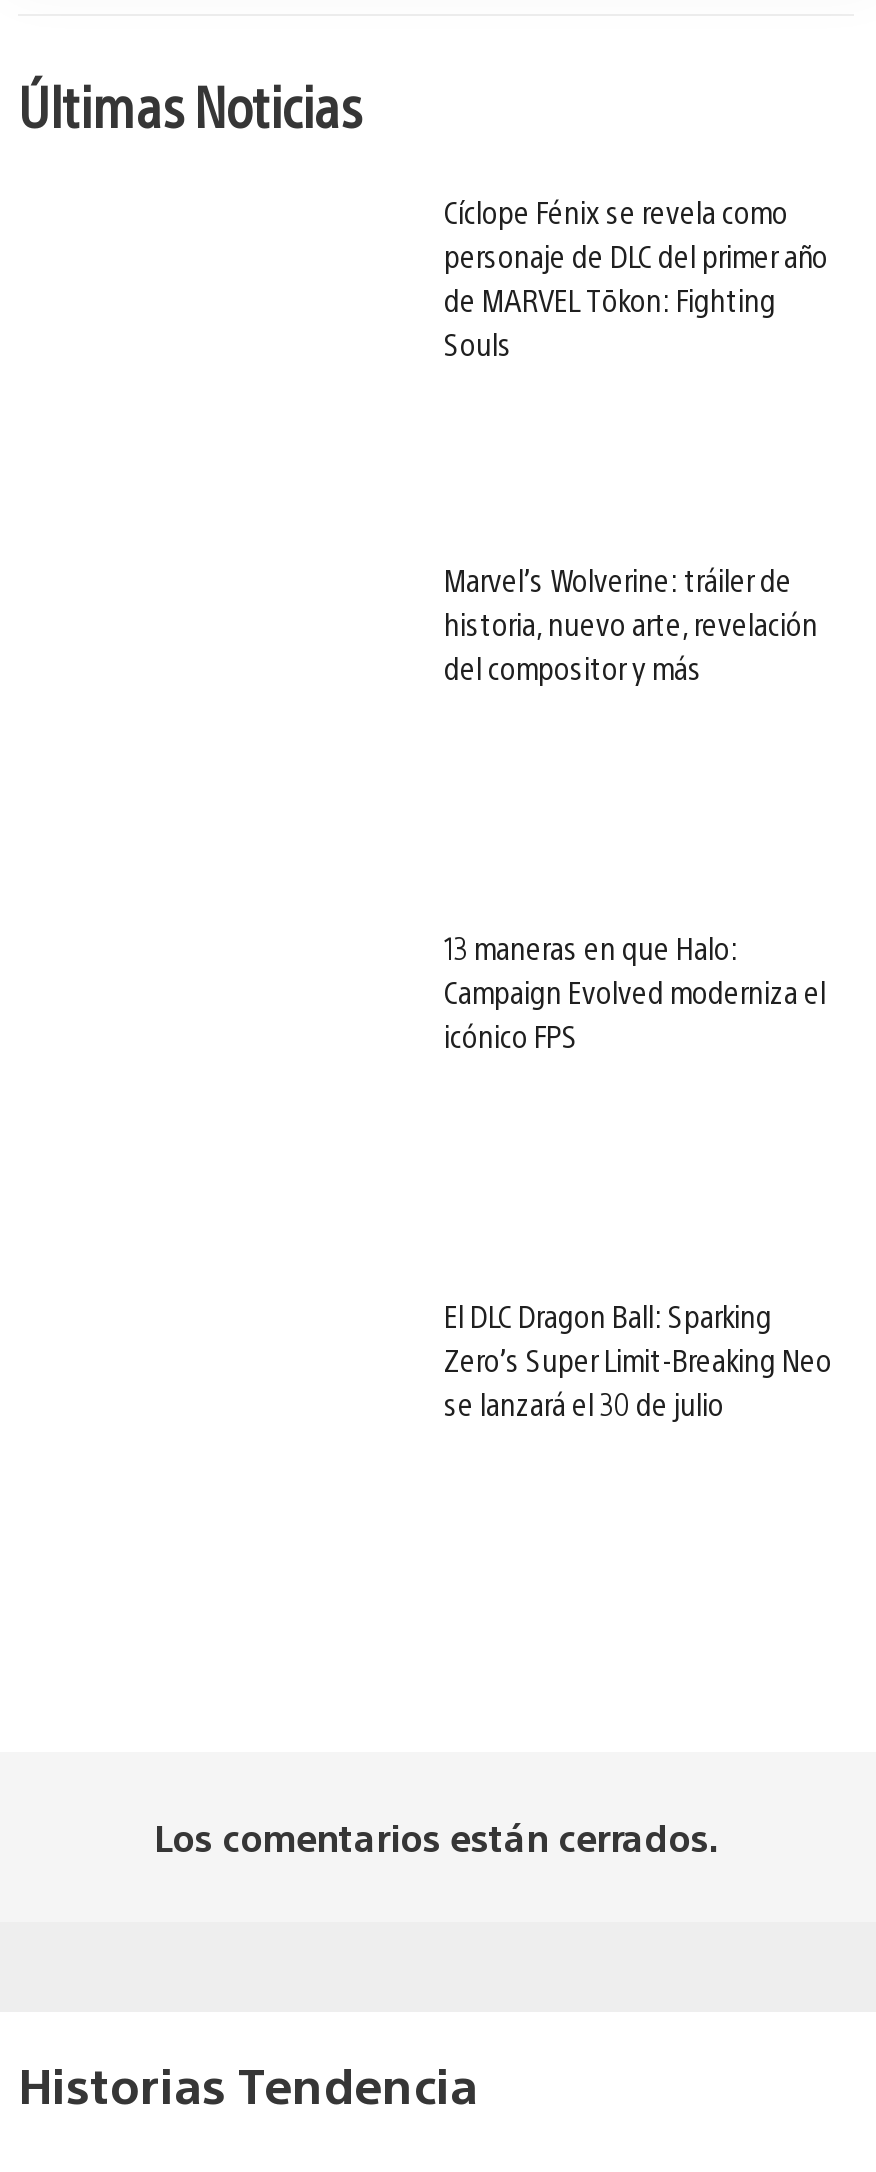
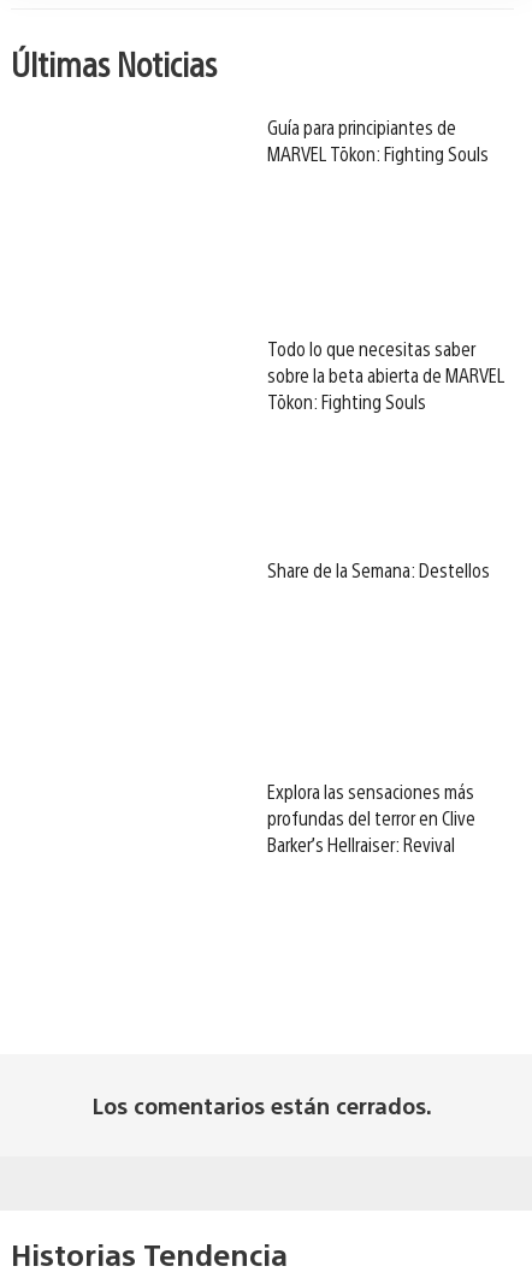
- Cíclope Fénix se revela como
- personaje de DLC del primer año
- de MARVEL Tōkon: Fighting
- Souls
+ Guía para principiantes de
+ MARVEL Tōkon: Fighting Souls

- Marvel’s Wolverine: tráiler de
- historia, nuevo arte, revelación
- del compositor y más
+ Todo lo que necesitas saber
+ sobre la beta abierta de MARVEL
+ Tōkon: Fighting Souls

- 13 maneras en que Halo:
- Campaign Evolved moderniza el
- icónico FPS
+ Share de la Semana: Destellos

- El DLC Dragon Ball: Sparking
- Zero’s Super Limit-Breaking Neo
- se lanzará el 30 de julio
+ Explora las sensaciones más
+ profundas del terror en Clive
+ Barker’s Hellraiser: Revival
